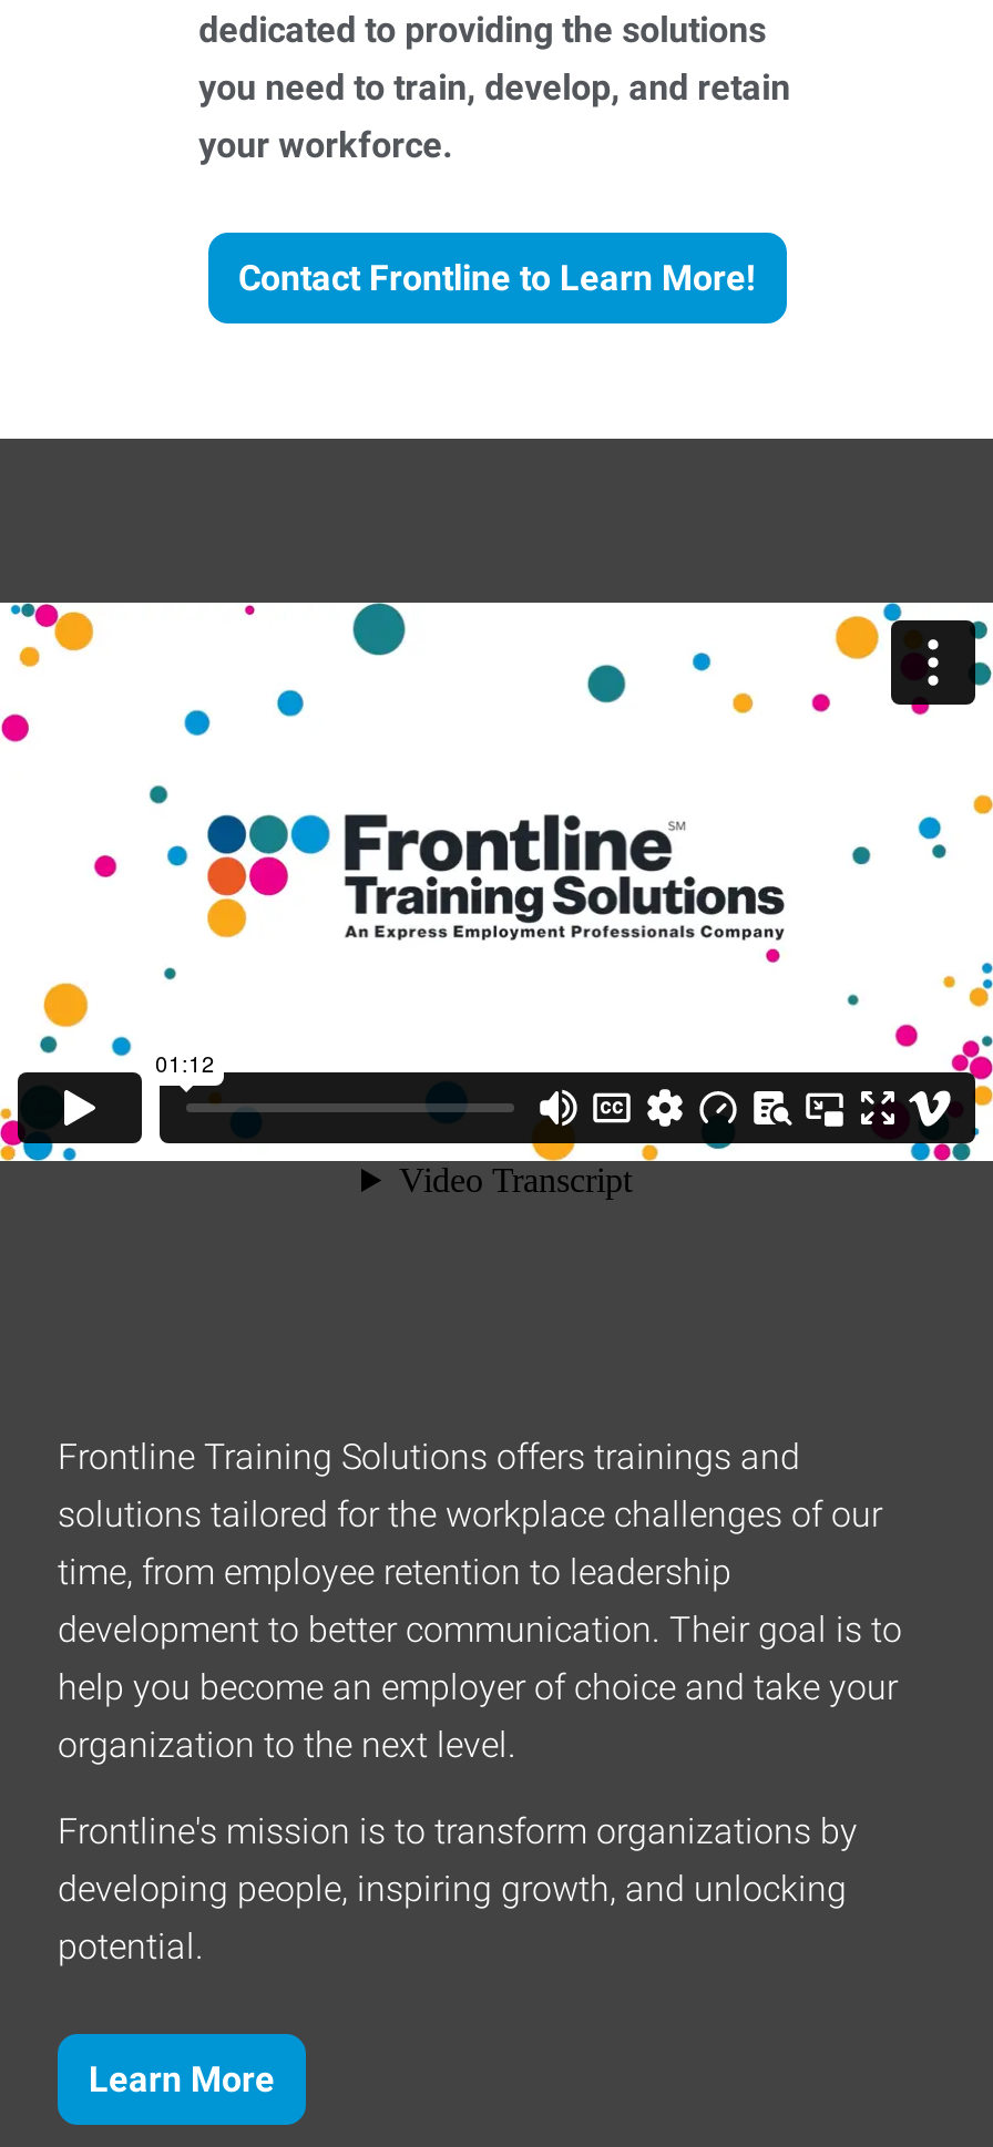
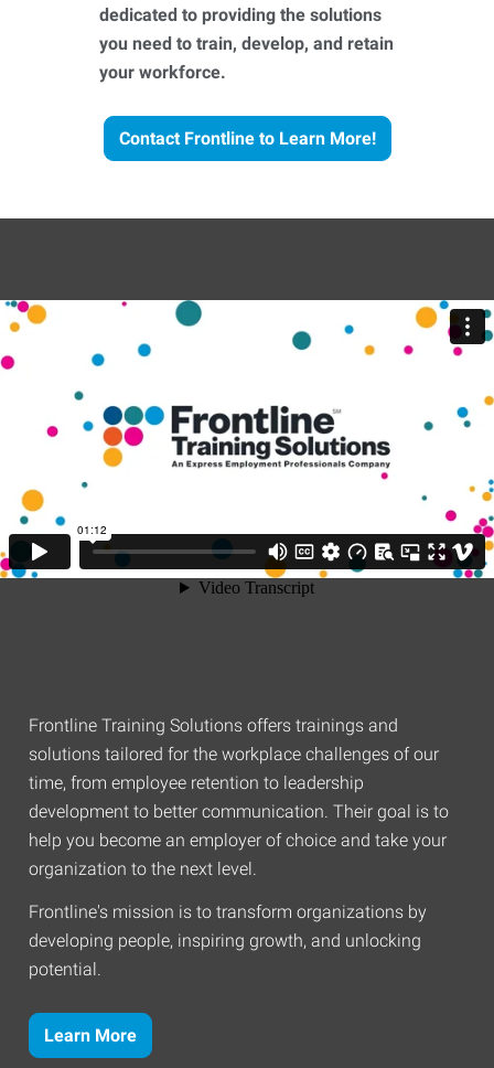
- [image]
+ [image]
